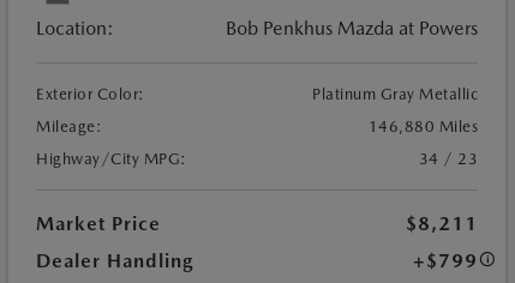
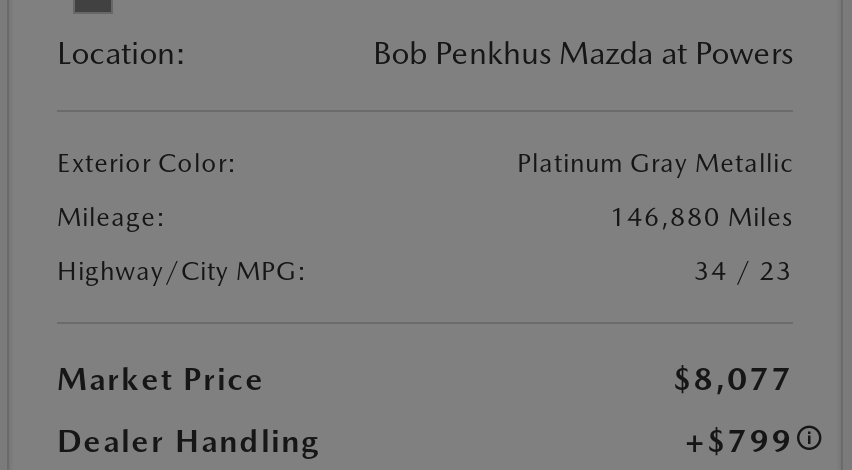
- $8,211
+ $8,077
